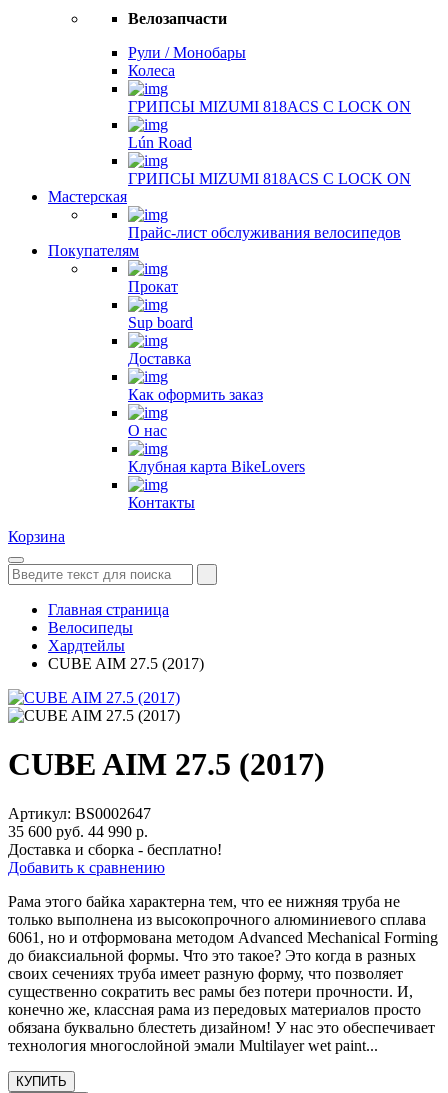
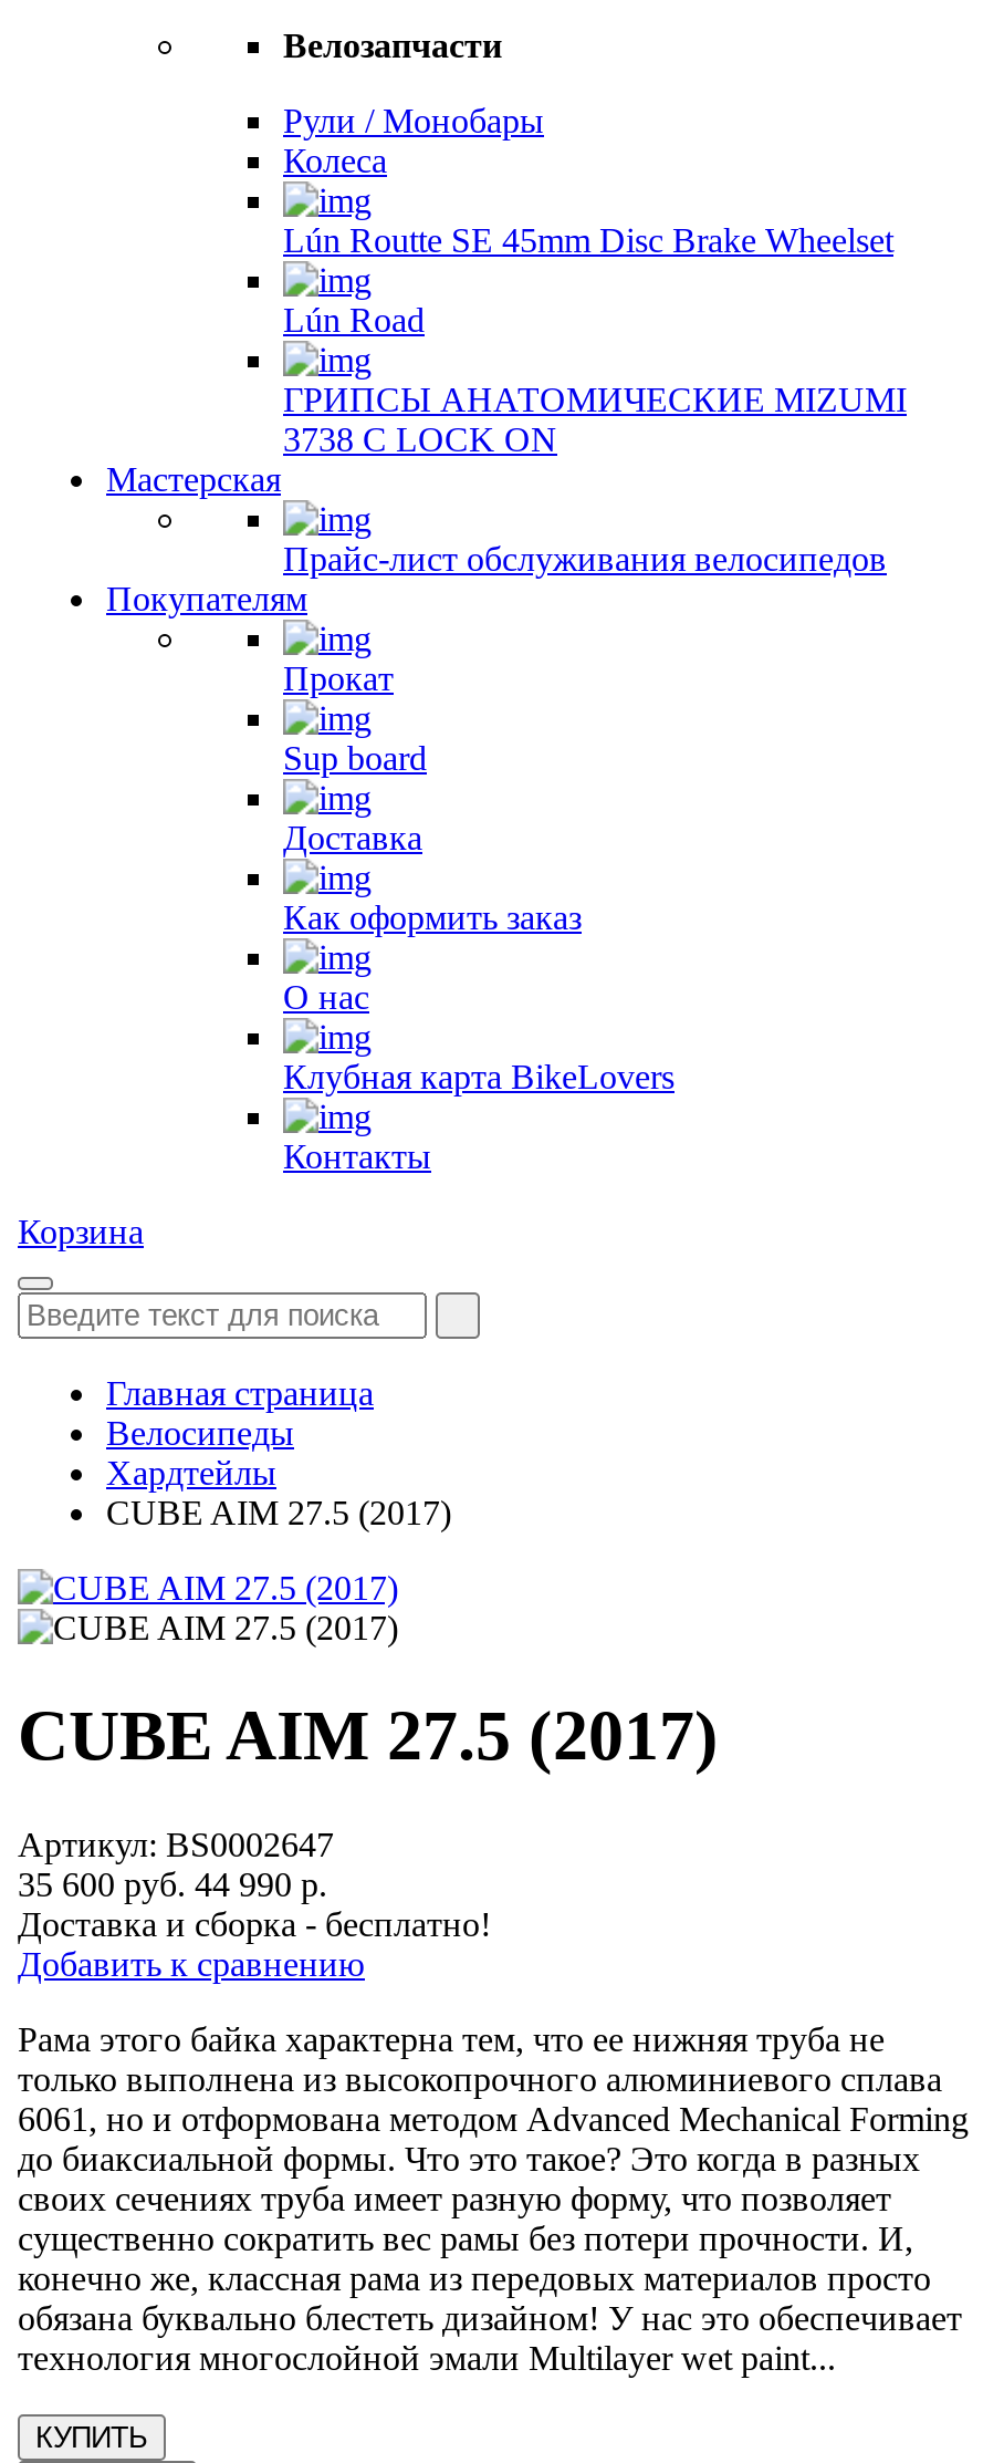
- ГРИПСЫ MIZUMI 818ACS С LOCK ON
+ Lún Routte SE 45mm Disc Brake Wheelset

- ГРИПСЫ MIZUMI 818ACS С LOCK ON
+ ГРИПСЫ АНАТОМИЧЕСКИЕ MIZUMI
+ 3738 С LOCK ON
